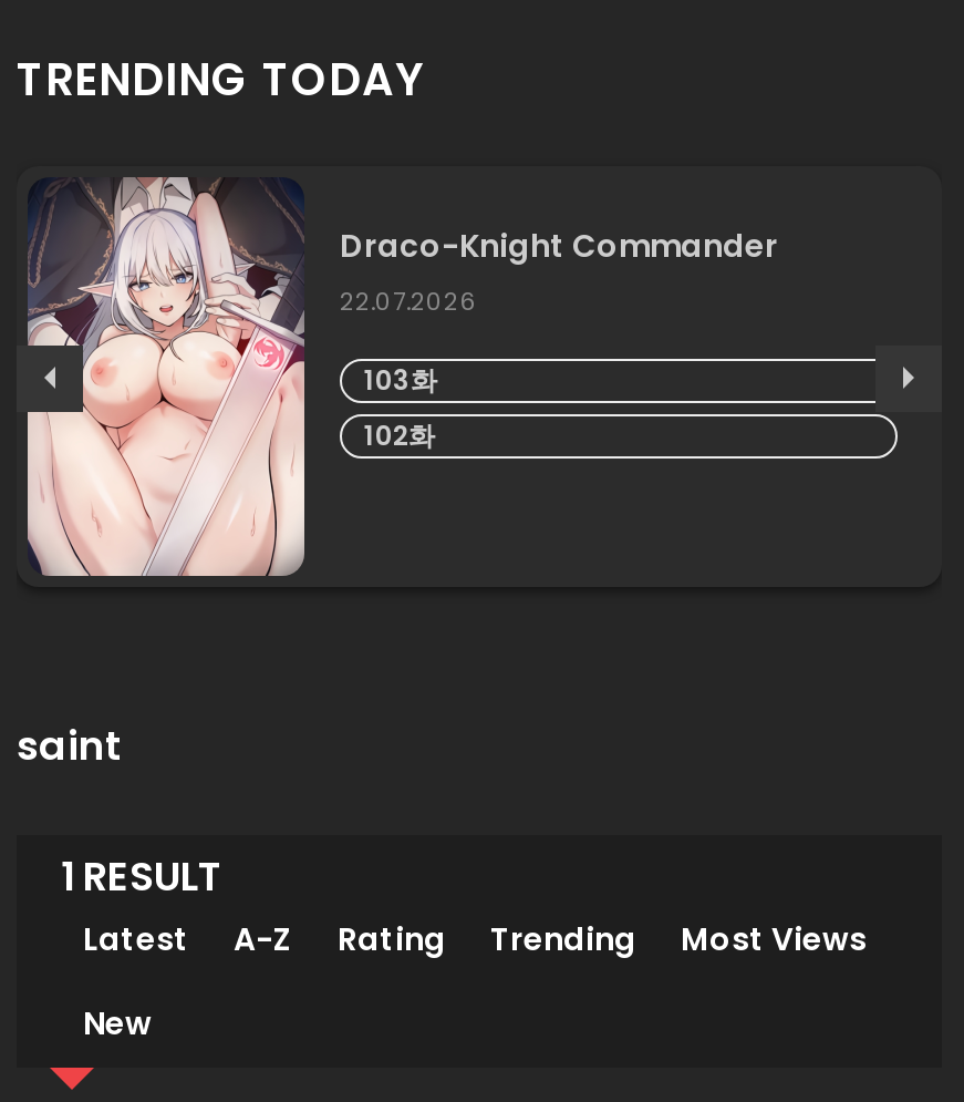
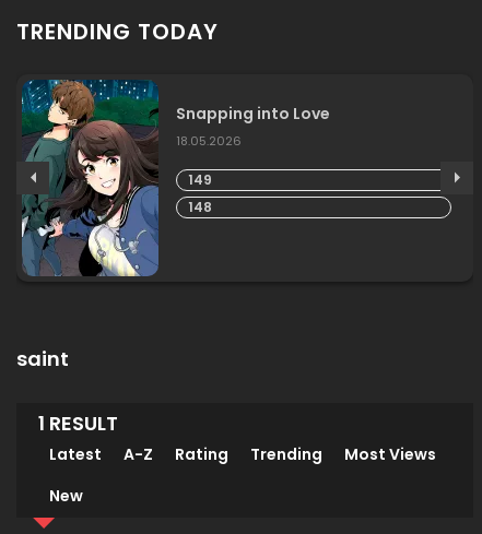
- [image]
- Draco-Knight Commander
- 22.07.2026
+ [image]
+ Snapping into Love
+ 18.05.2026

- 103화
+ 149

- 102화
+ 148
